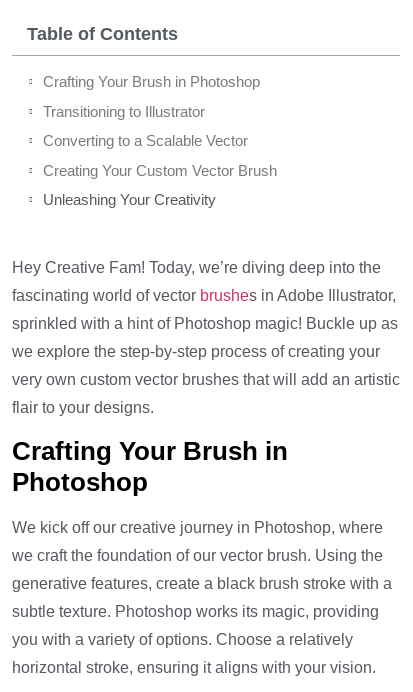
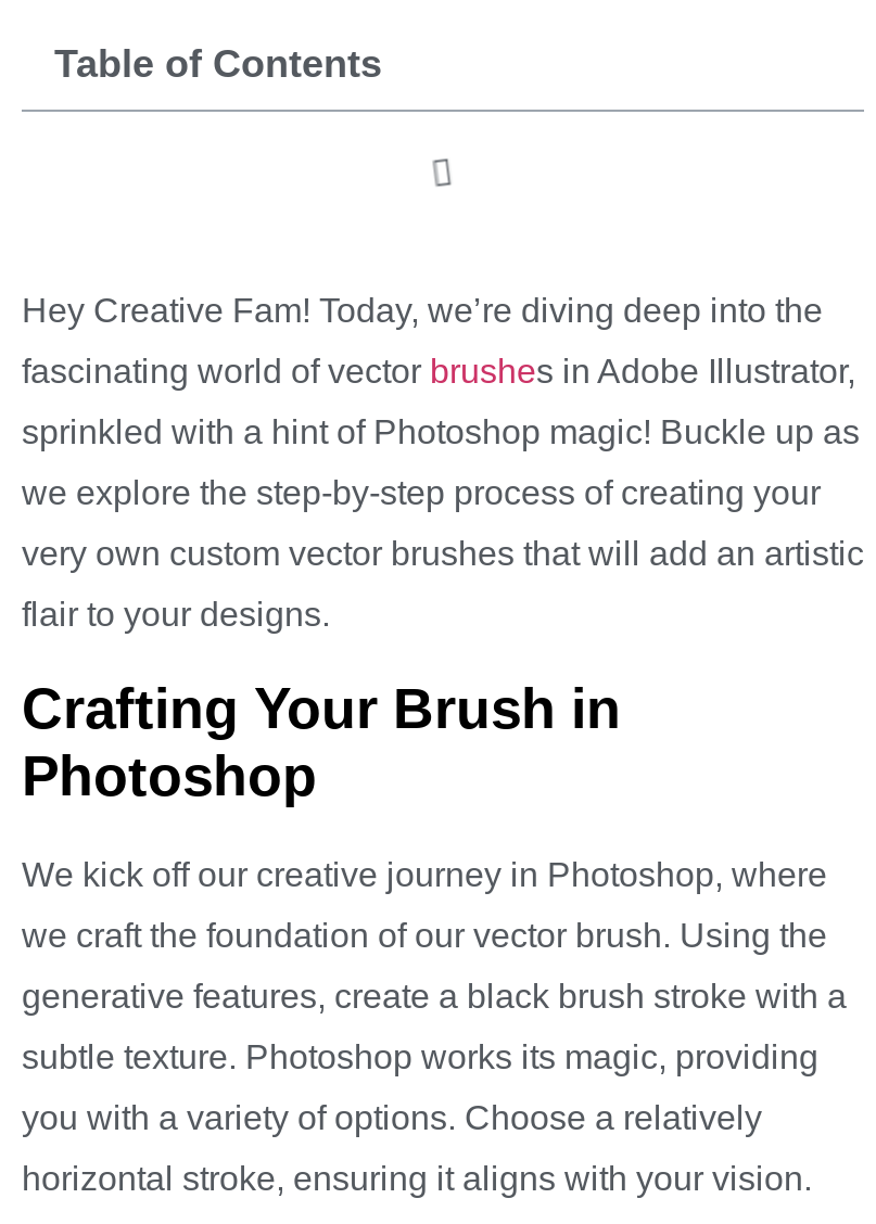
- Crafting Your Brush in Photoshop
- Transitioning to Illustrator
- Converting to a Scalable Vector
- Creating Your Custom Vector Brush
- Unleashing Your Creativity
